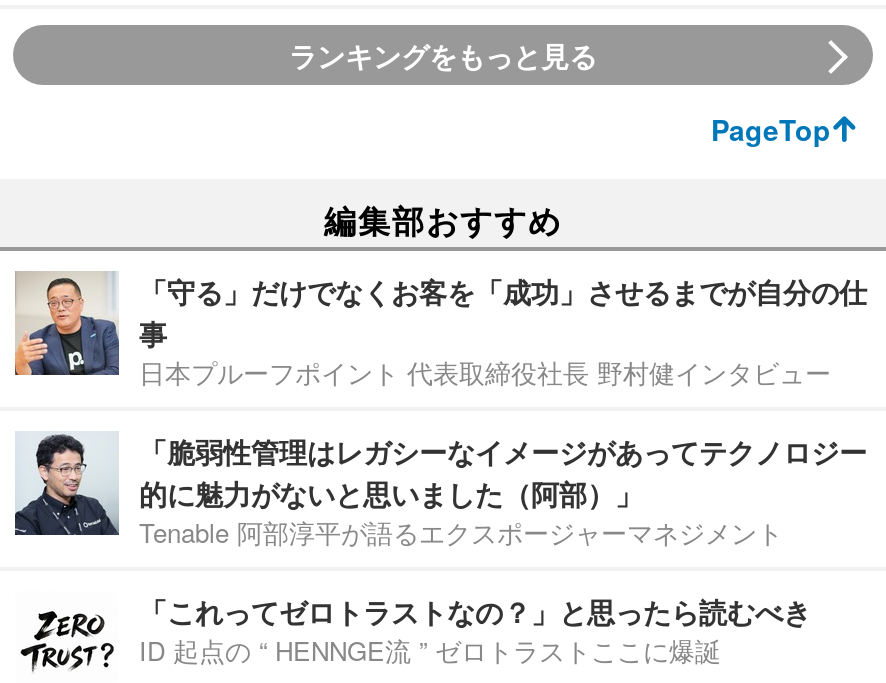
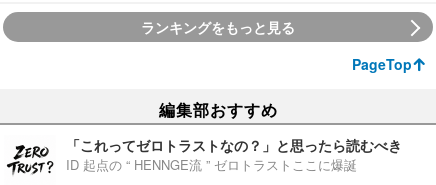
- [image]
- 「守る」だけでなくお客を「成功」させるまでが自分の仕
- 事
- 日本プルーフポイント 代表取締役社長 野村健インタビュー
- 「脆弱性管理はレガシーなイメージがあってテクノロジー
- 的に魅力がないと思いました（阿部）」
- Tenable 阿部淳平が語るエクスポージャーマネジメント

- [image]
